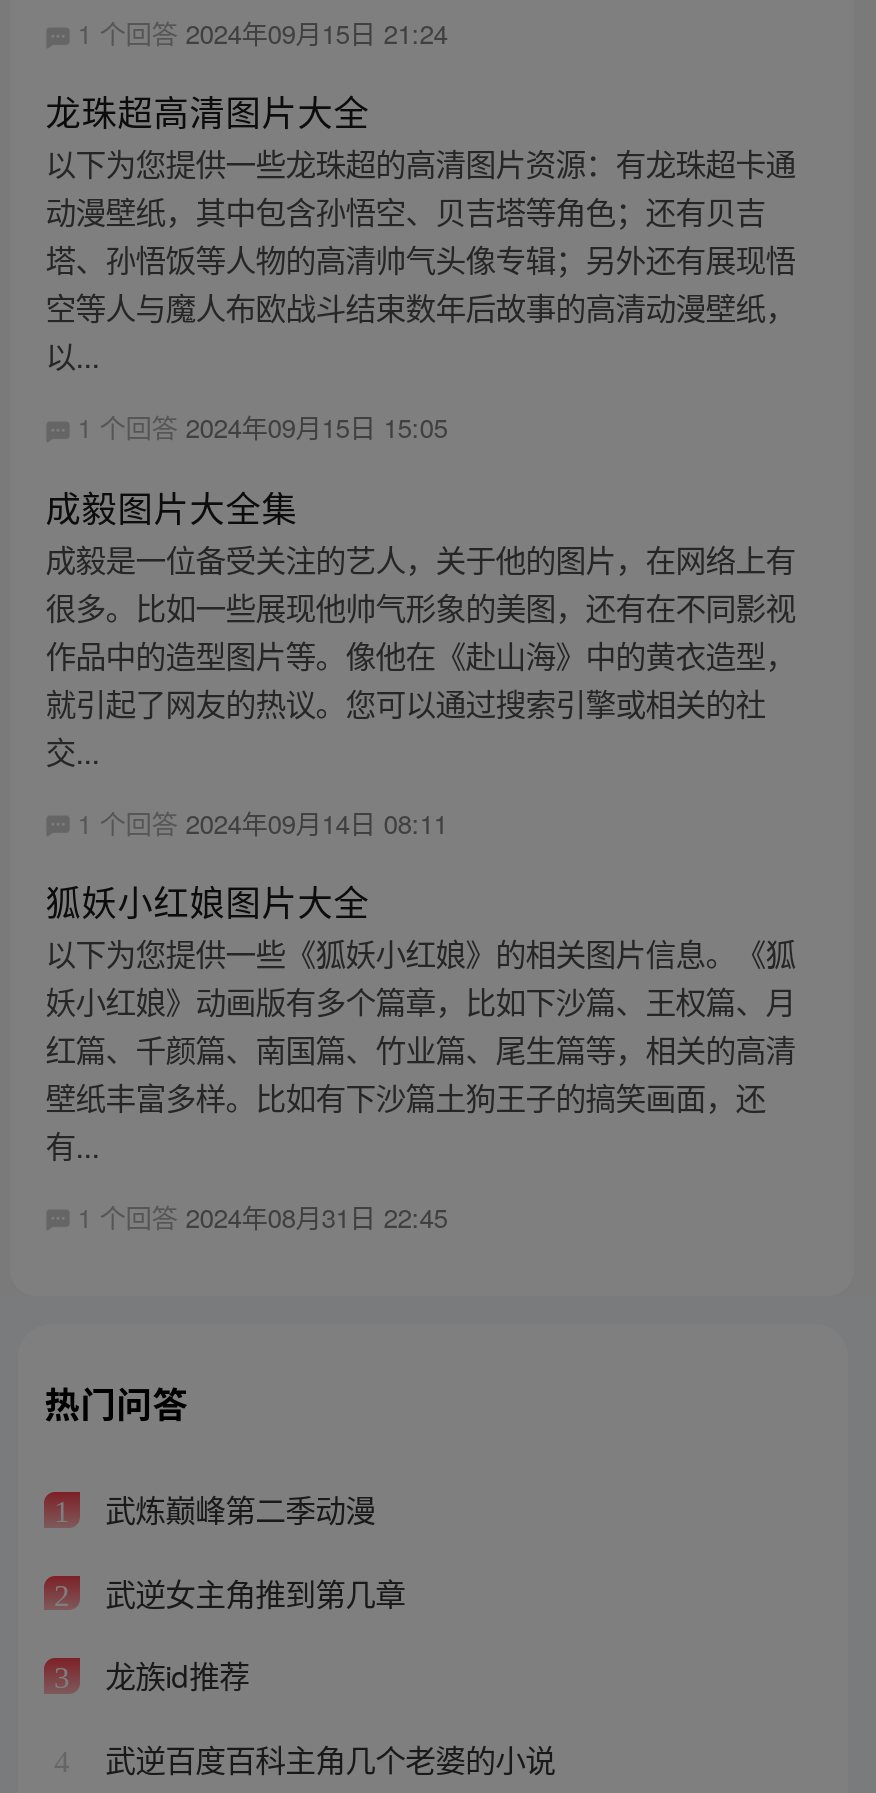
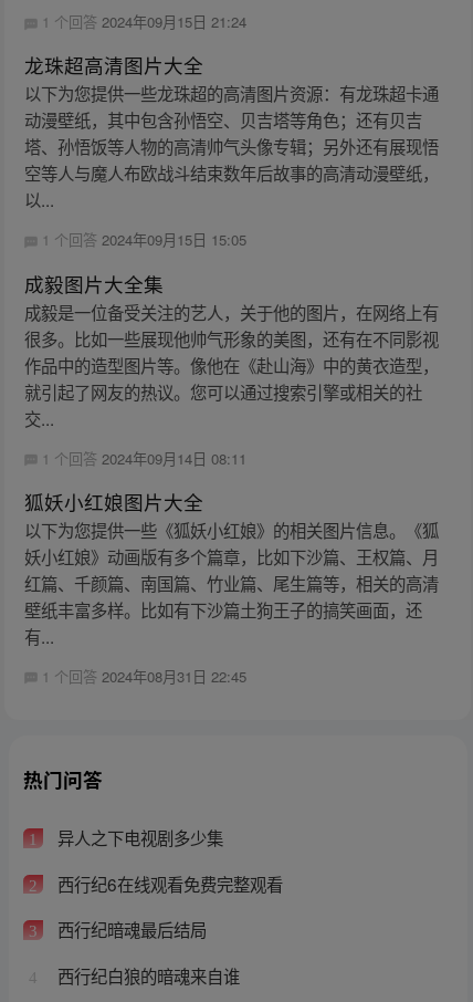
- 武炼巅峰第二季动漫
+ 异人之下电视剧多少集

- 武逆女主角推到第几章
+ 西行纪6在线观看免费完整观看

- 龙族id推荐
+ 西行纪暗魂最后结局

- 武逆百度百科主角几个老婆的小说
+ 西行纪白狼的暗魂来自谁
